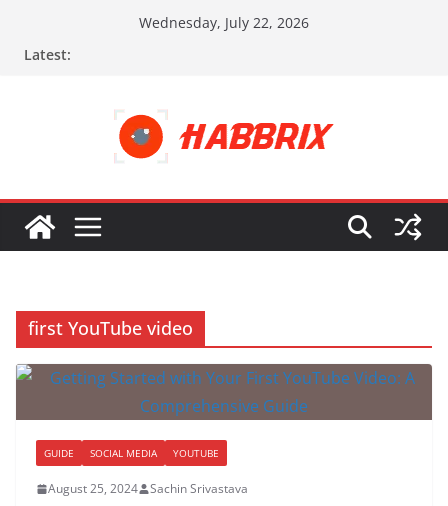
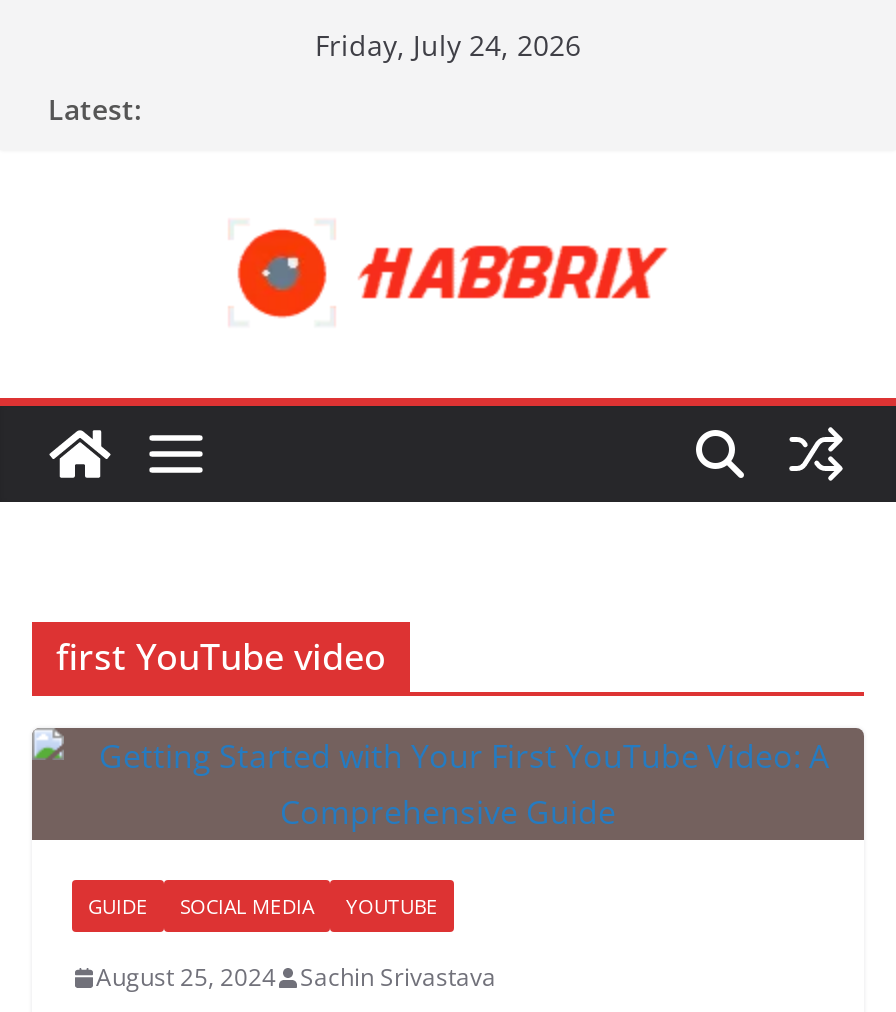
- Wednesday, July 22, 2026
+ Friday, July 24, 2026
